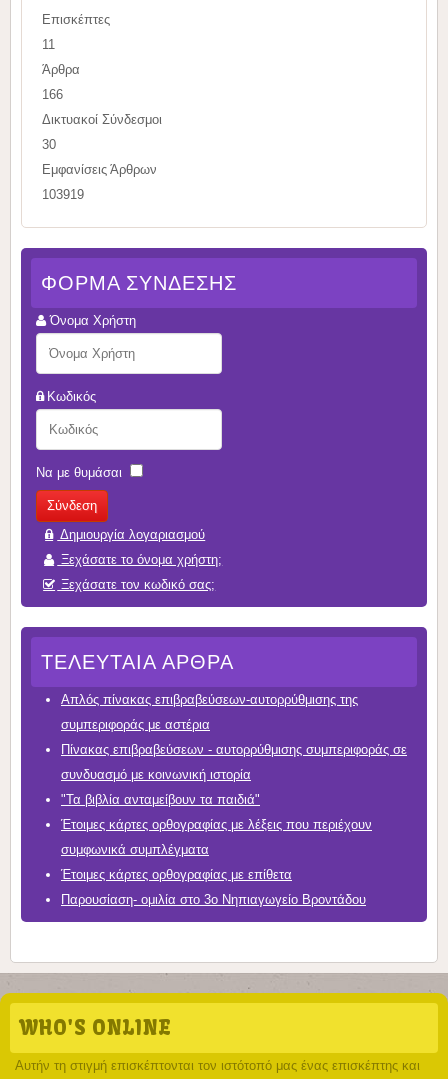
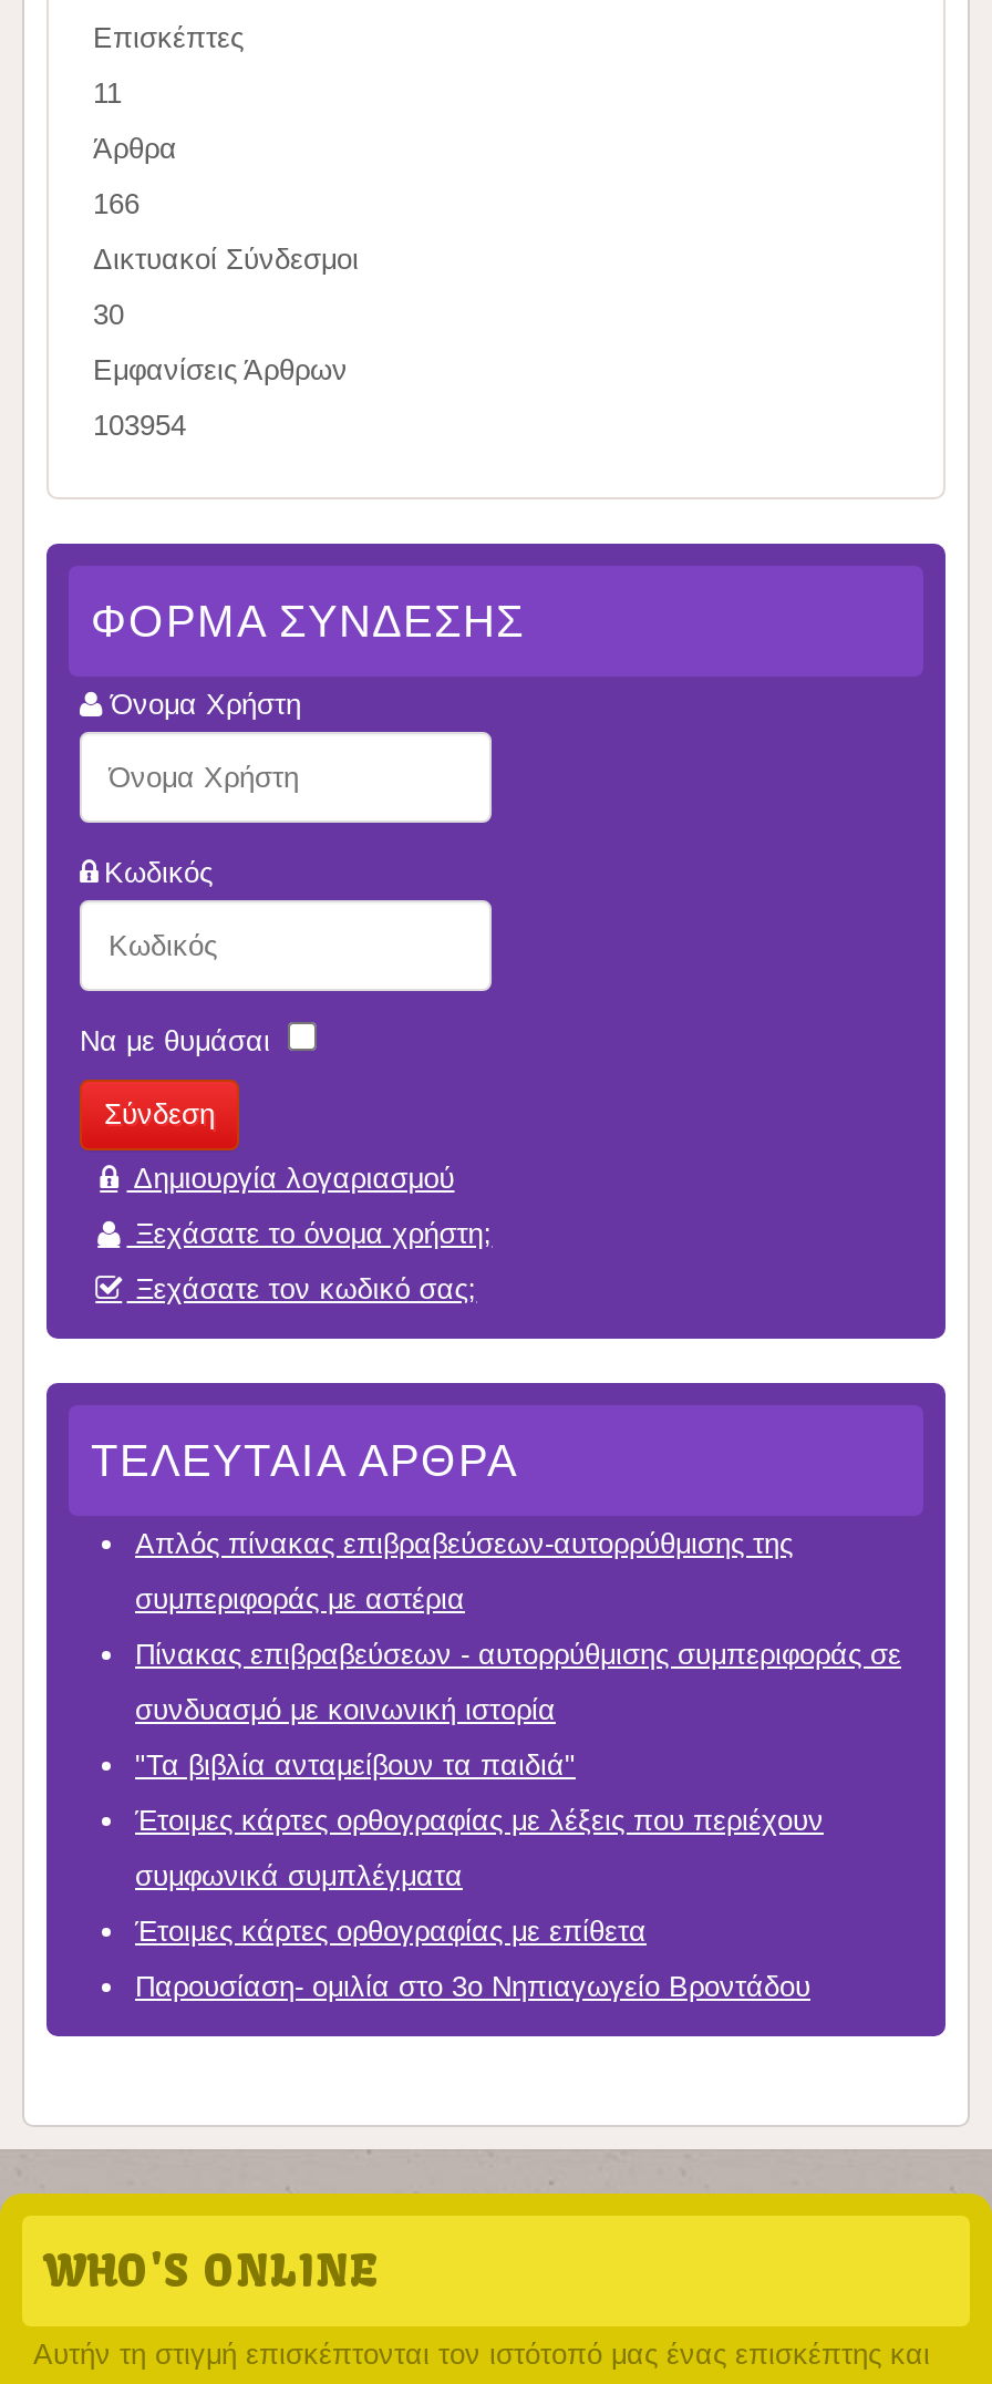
- 103919
+ 103954
